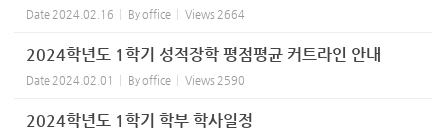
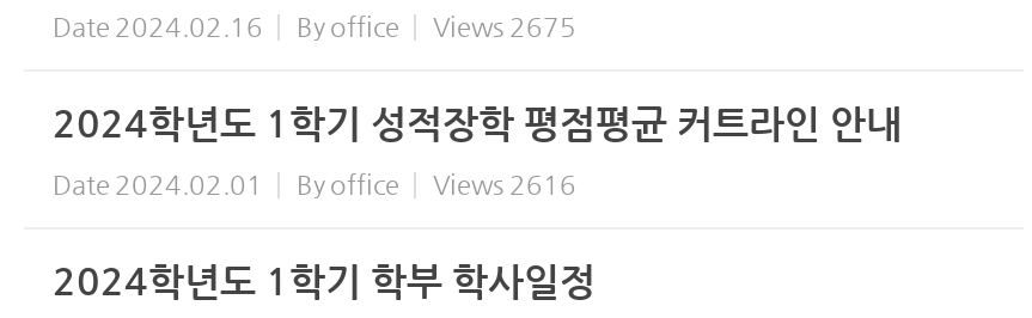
- Date 2024.02.16 By office Views 2664
+ Date 2024.02.16 By office Views 2675

- Date 2024.02.01 By office Views 2590
+ Date 2024.02.01 By office Views 2616
